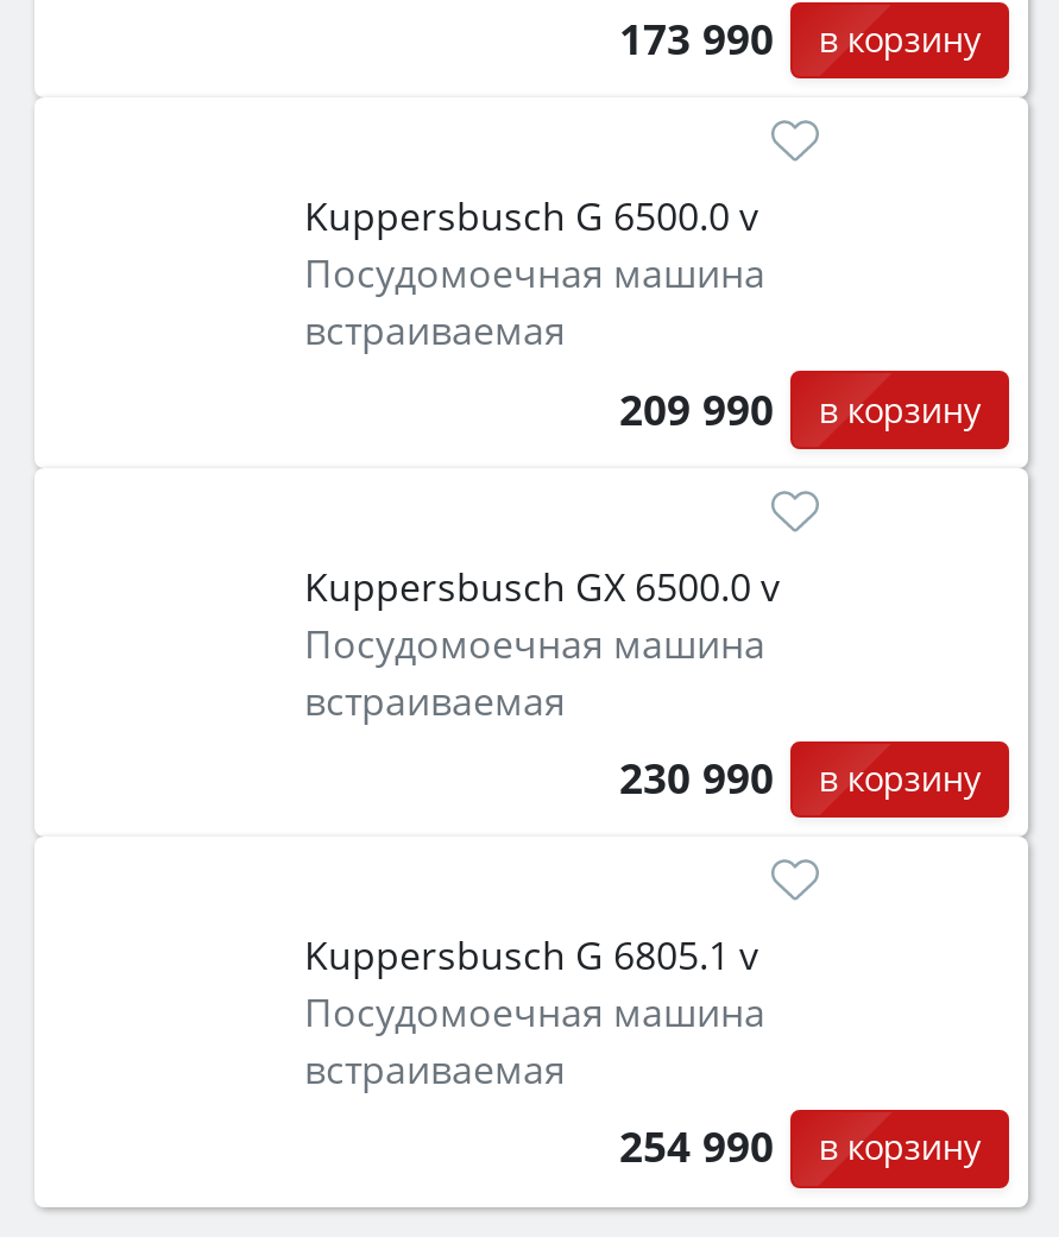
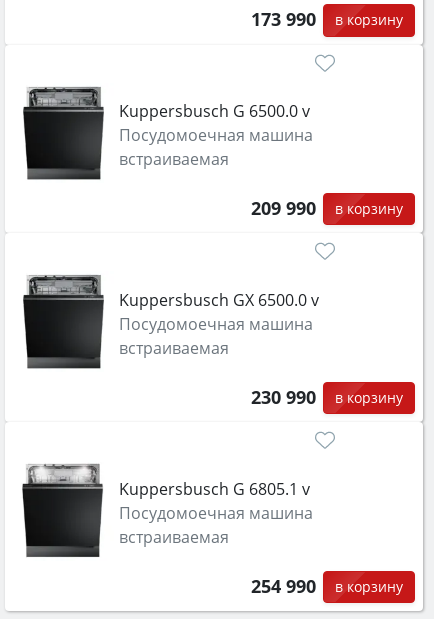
+ [image]

+ [image]

+ [image]
